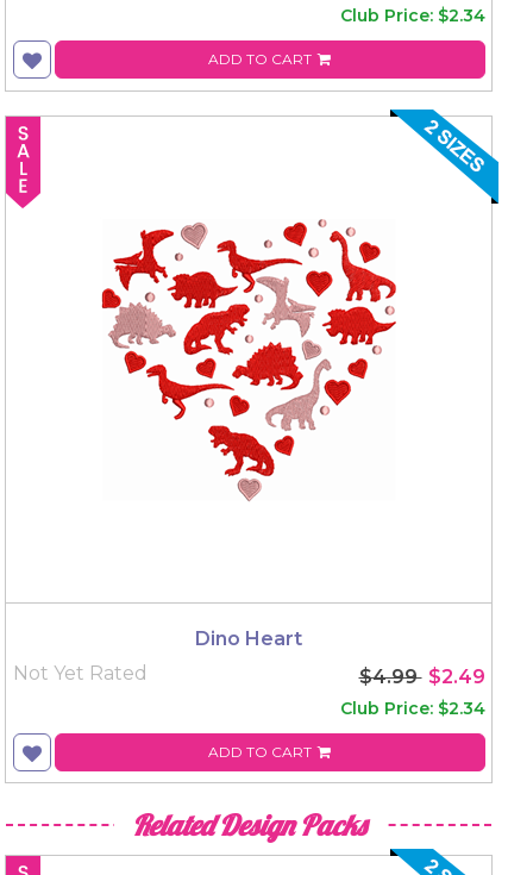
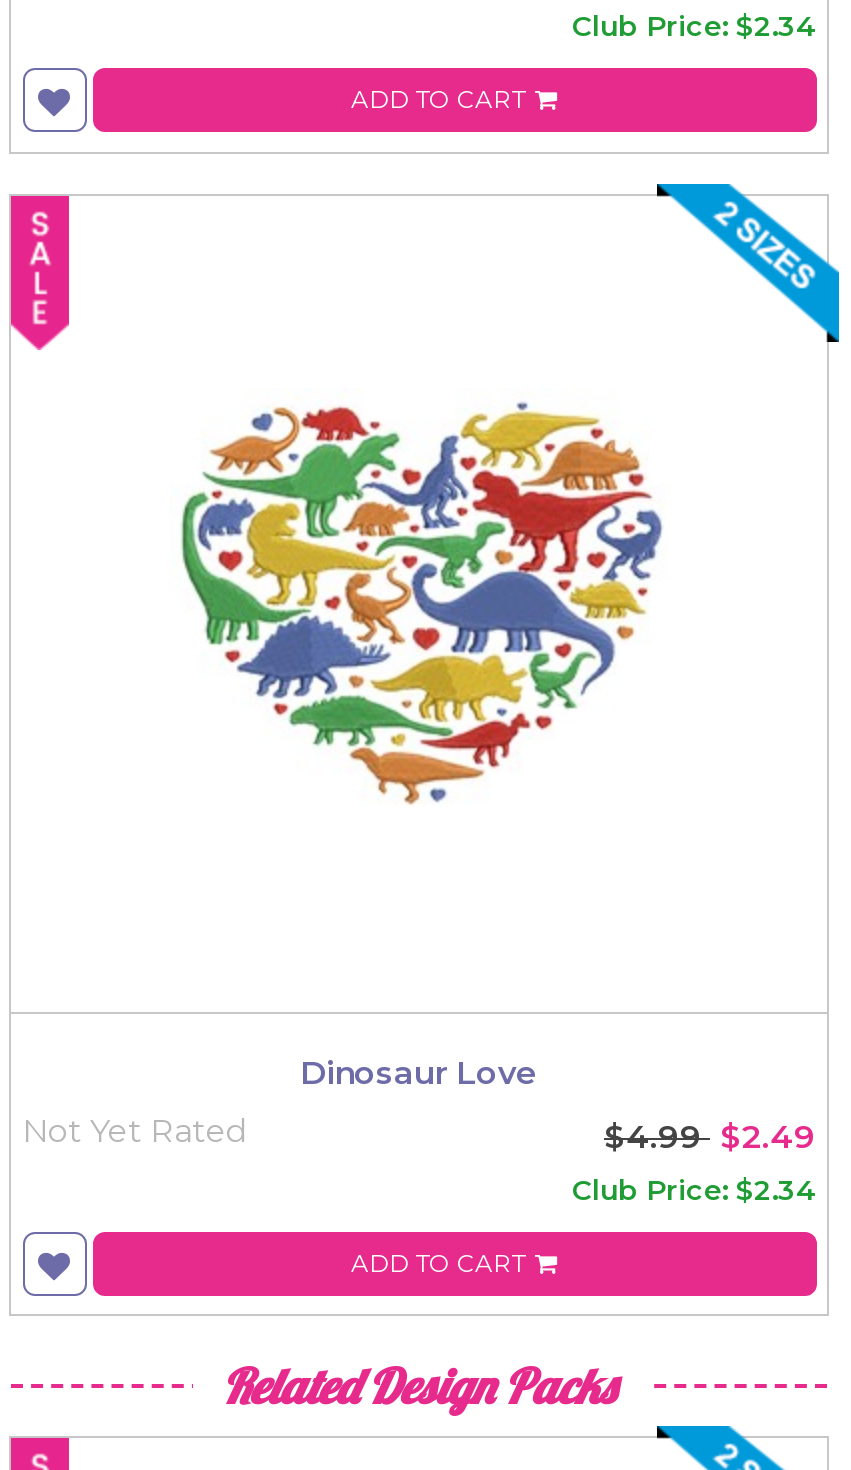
- [image]
+ [image]

- Dino Heart
+ Dinosaur Love
